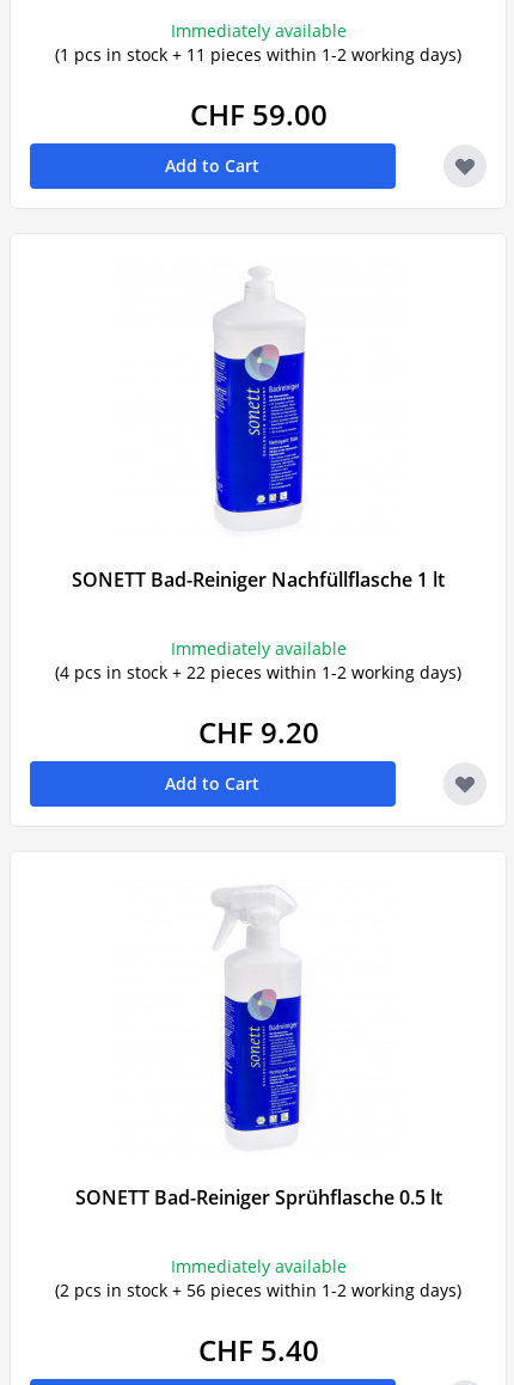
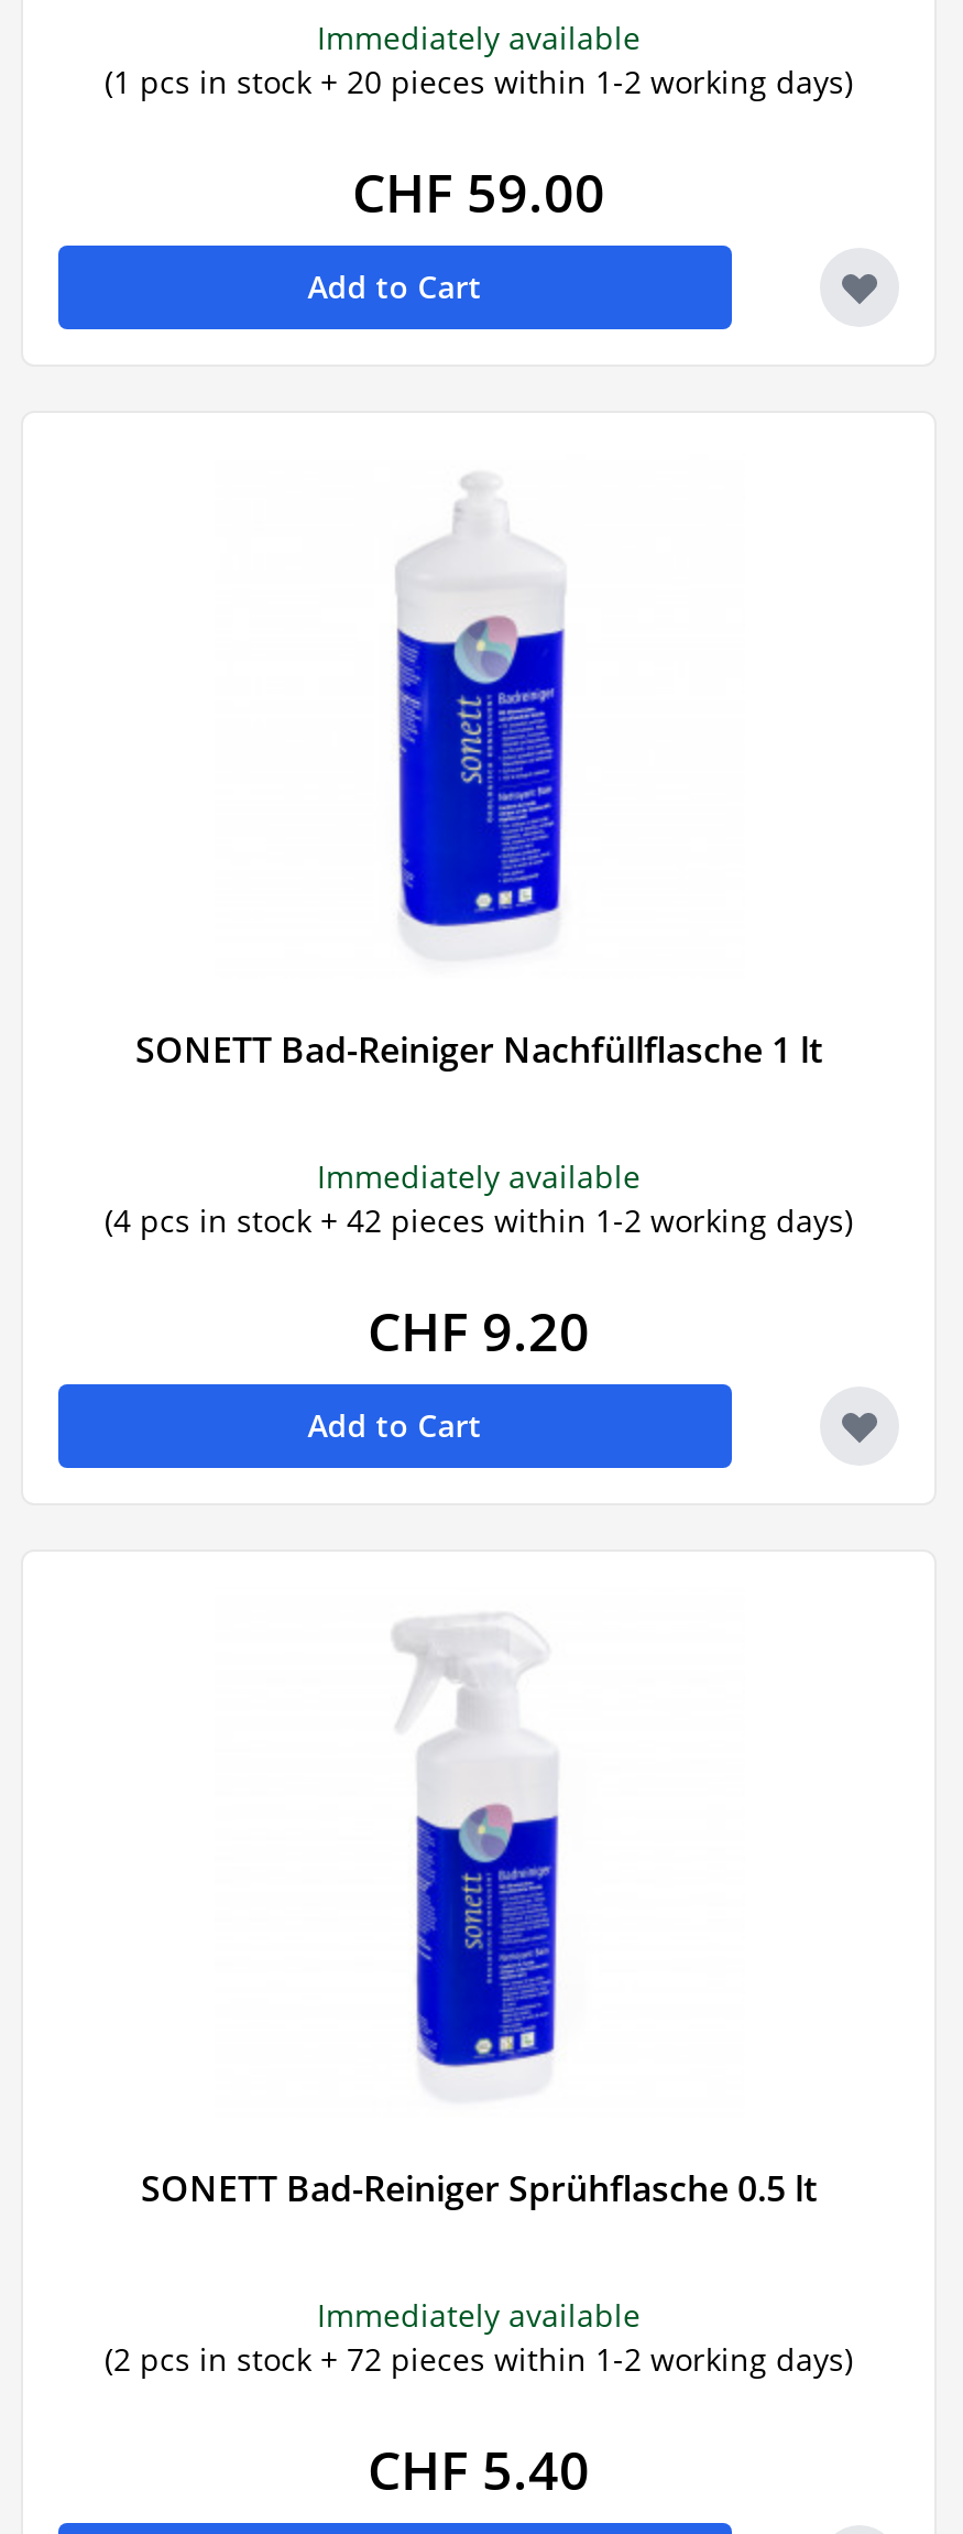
- (1 pcs in stock + 11 pieces within 1-2 working days)
+ (1 pcs in stock + 20 pieces within 1-2 working days)

- (4 pcs in stock + 22 pieces within 1-2 working days)
+ (4 pcs in stock + 42 pieces within 1-2 working days)

- (2 pcs in stock + 56 pieces within 1-2 working days)
+ (2 pcs in stock + 72 pieces within 1-2 working days)
